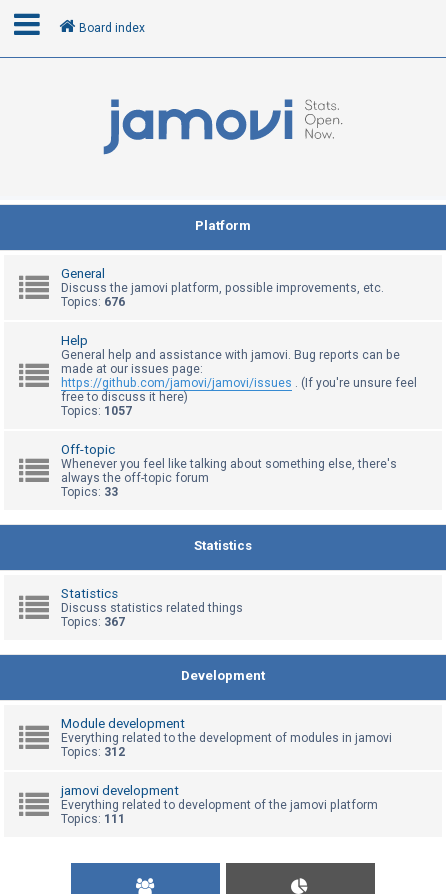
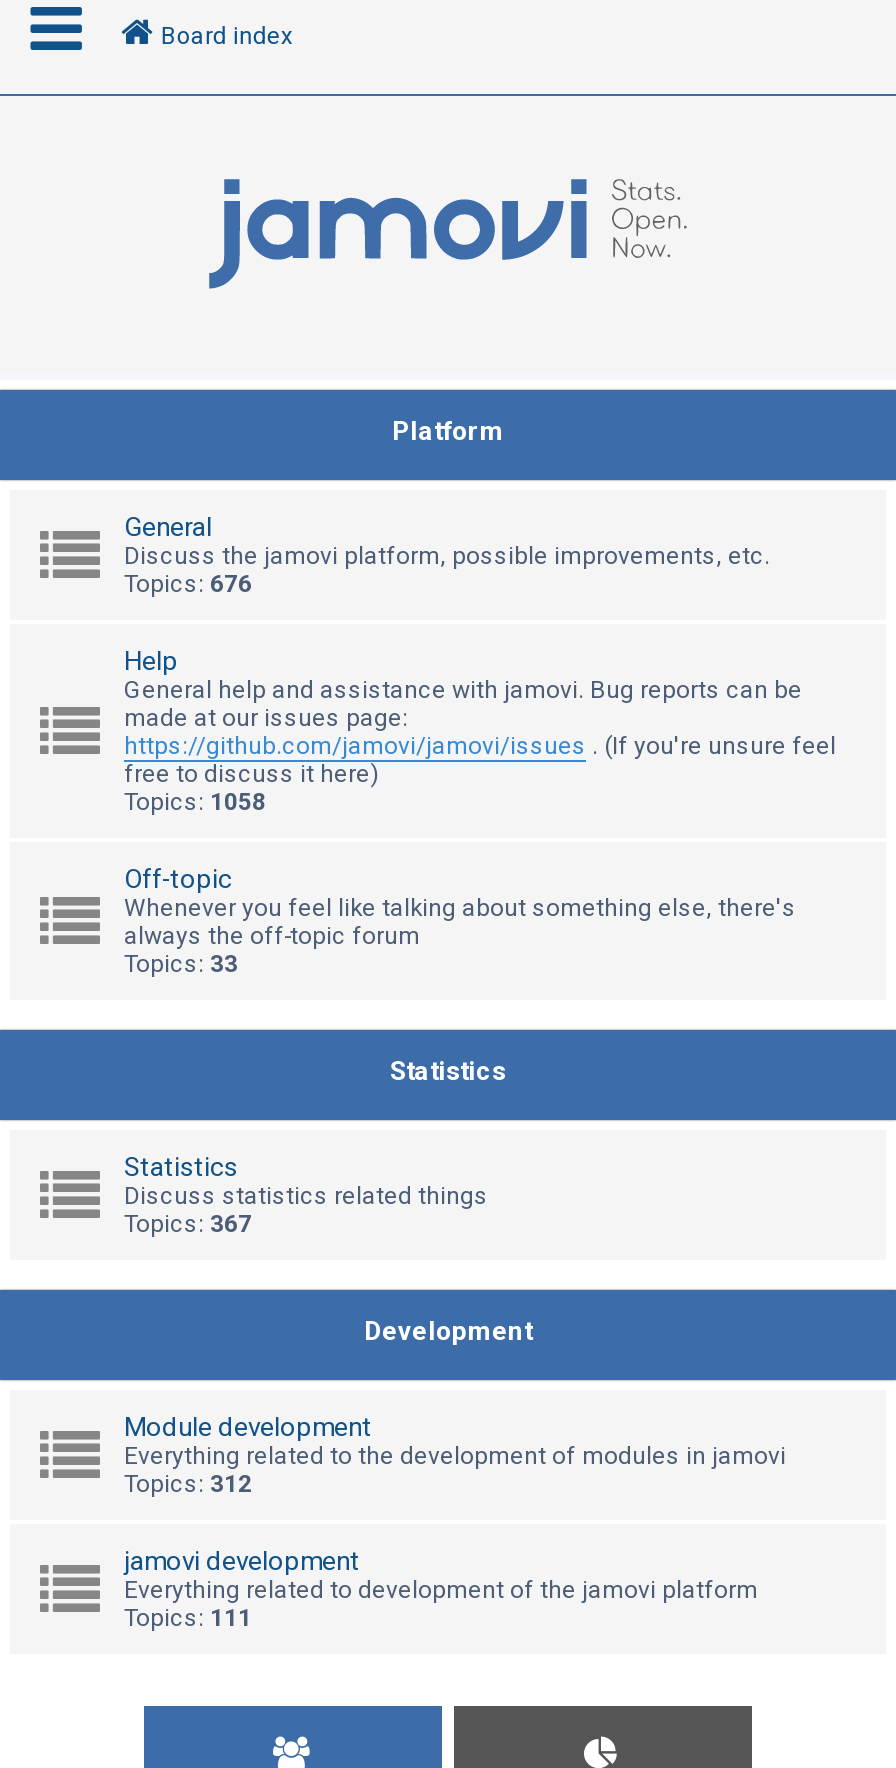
- Topics: 1057
+ Topics: 1058
